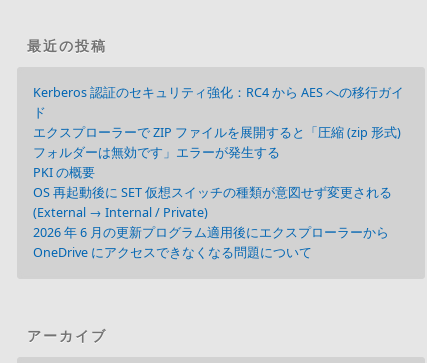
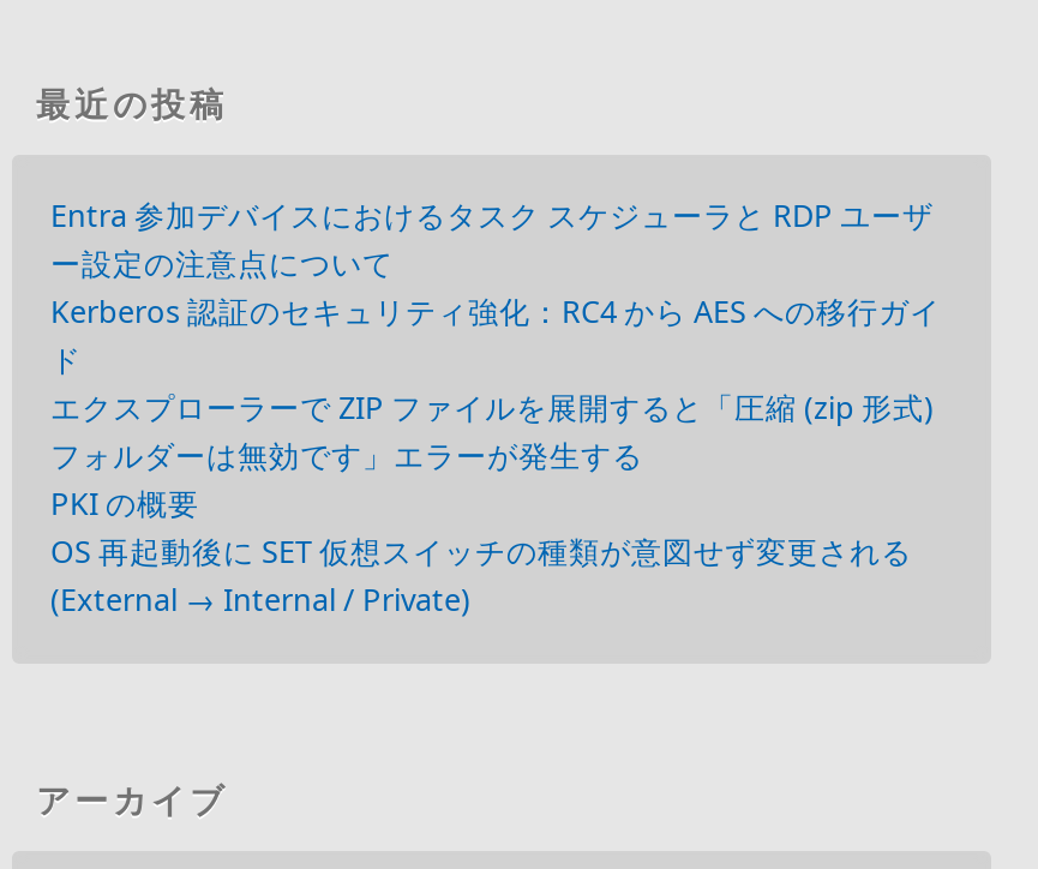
+ Entra 参加デバイスにおけるタスク スケジューラと RDP ユーザ
+ ー設定の注意点について

moved down: Kerberos 認証のセキュリティ強化：RC4 から AES への移行ガイ | ド | エクスプローラーで ZIP ファイルを展開すると「圧縮 (zip 形式) | フォルダーは無効です」エラーが発生する | PKI の概要 | OS 再起動後に SET 仮想スイッチの種類が意図せず変更される

- 2026 年 6 月の更新プログラム適用後にエクスプローラーから
- OneDrive にアクセスできなくなる問題について
